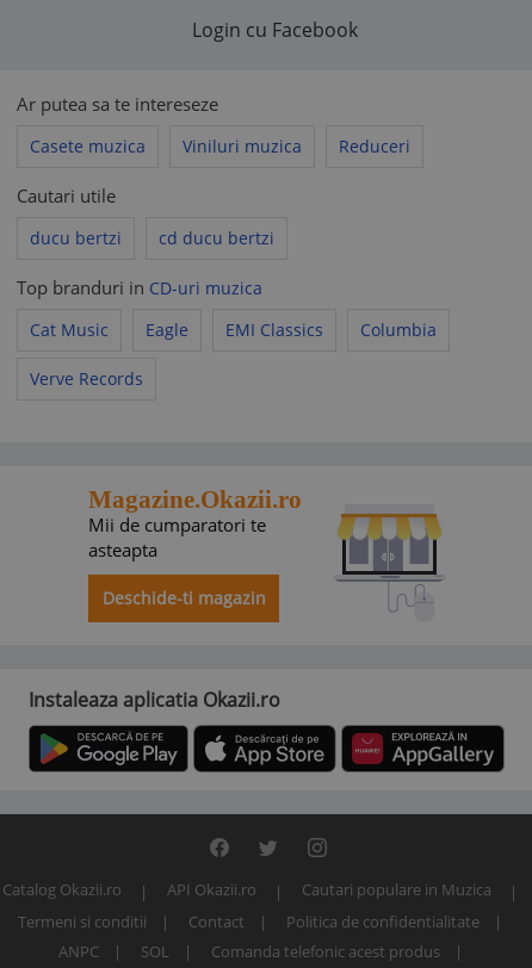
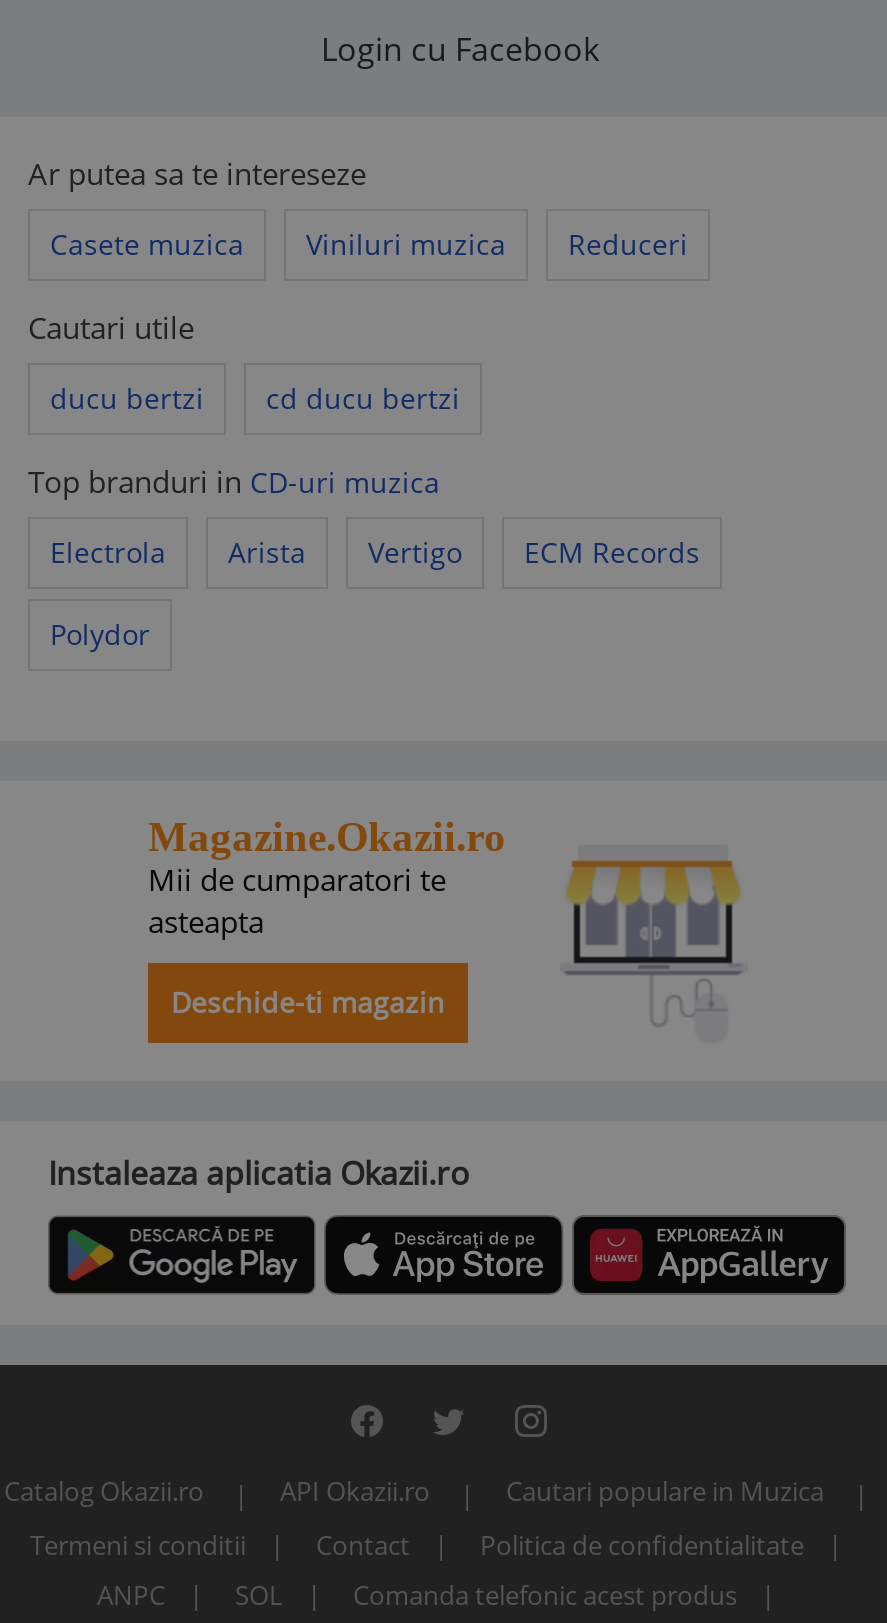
- Cat Music
- Eagle
- EMI Classics
- Columbia
+ Electrola
+ Arista
+ Vertigo
+ ECM Records

- Verve Records
+ Polydor
